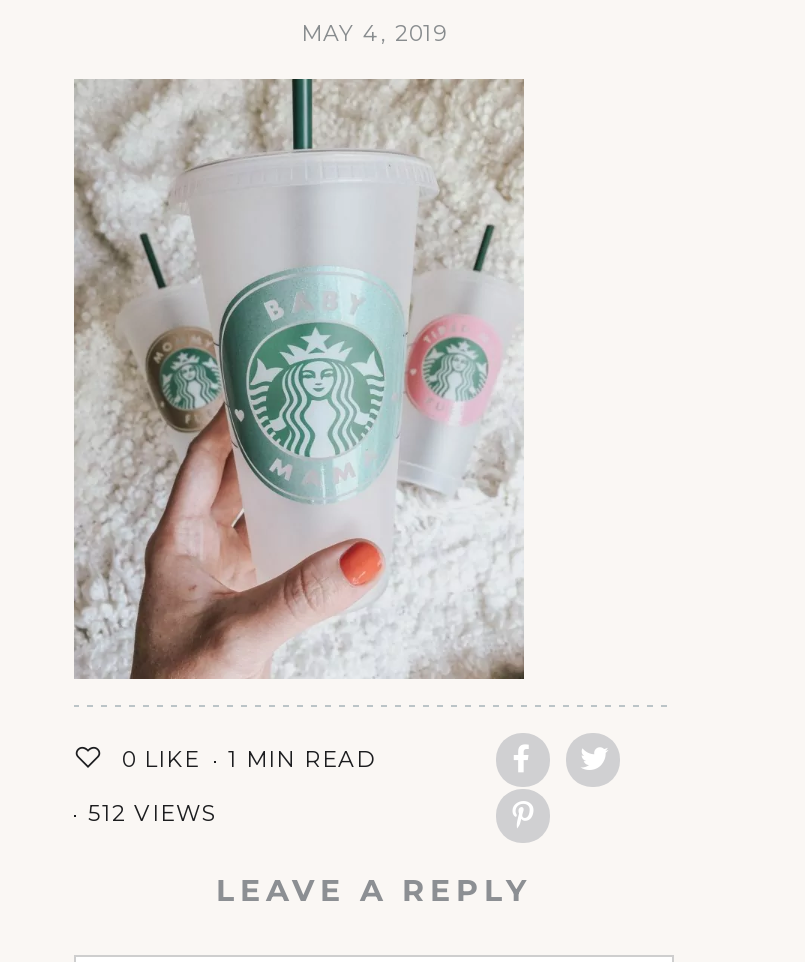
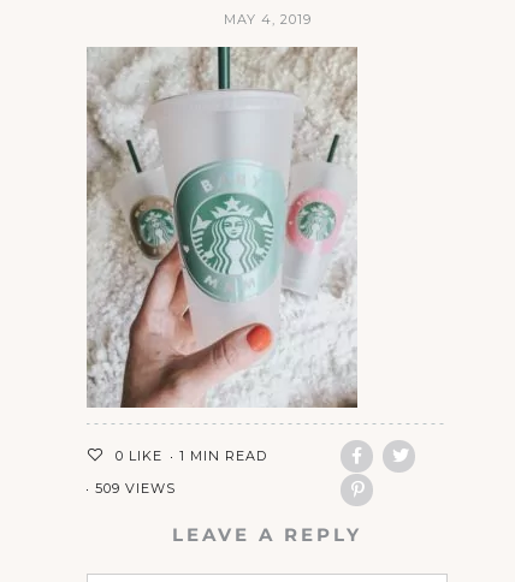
- 512 VIEWS
+ 509 VIEWS
